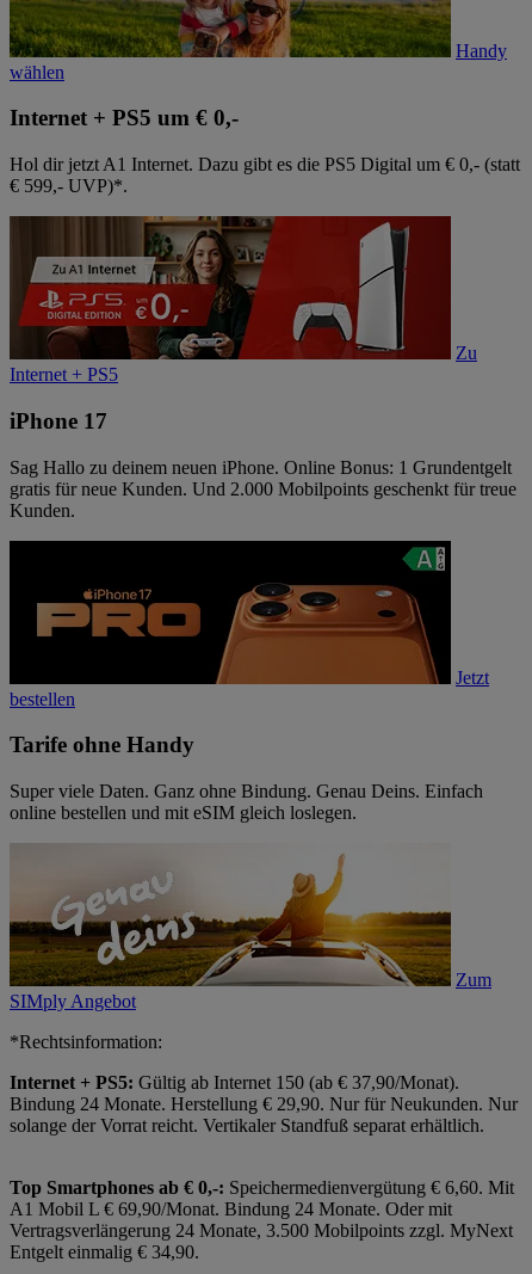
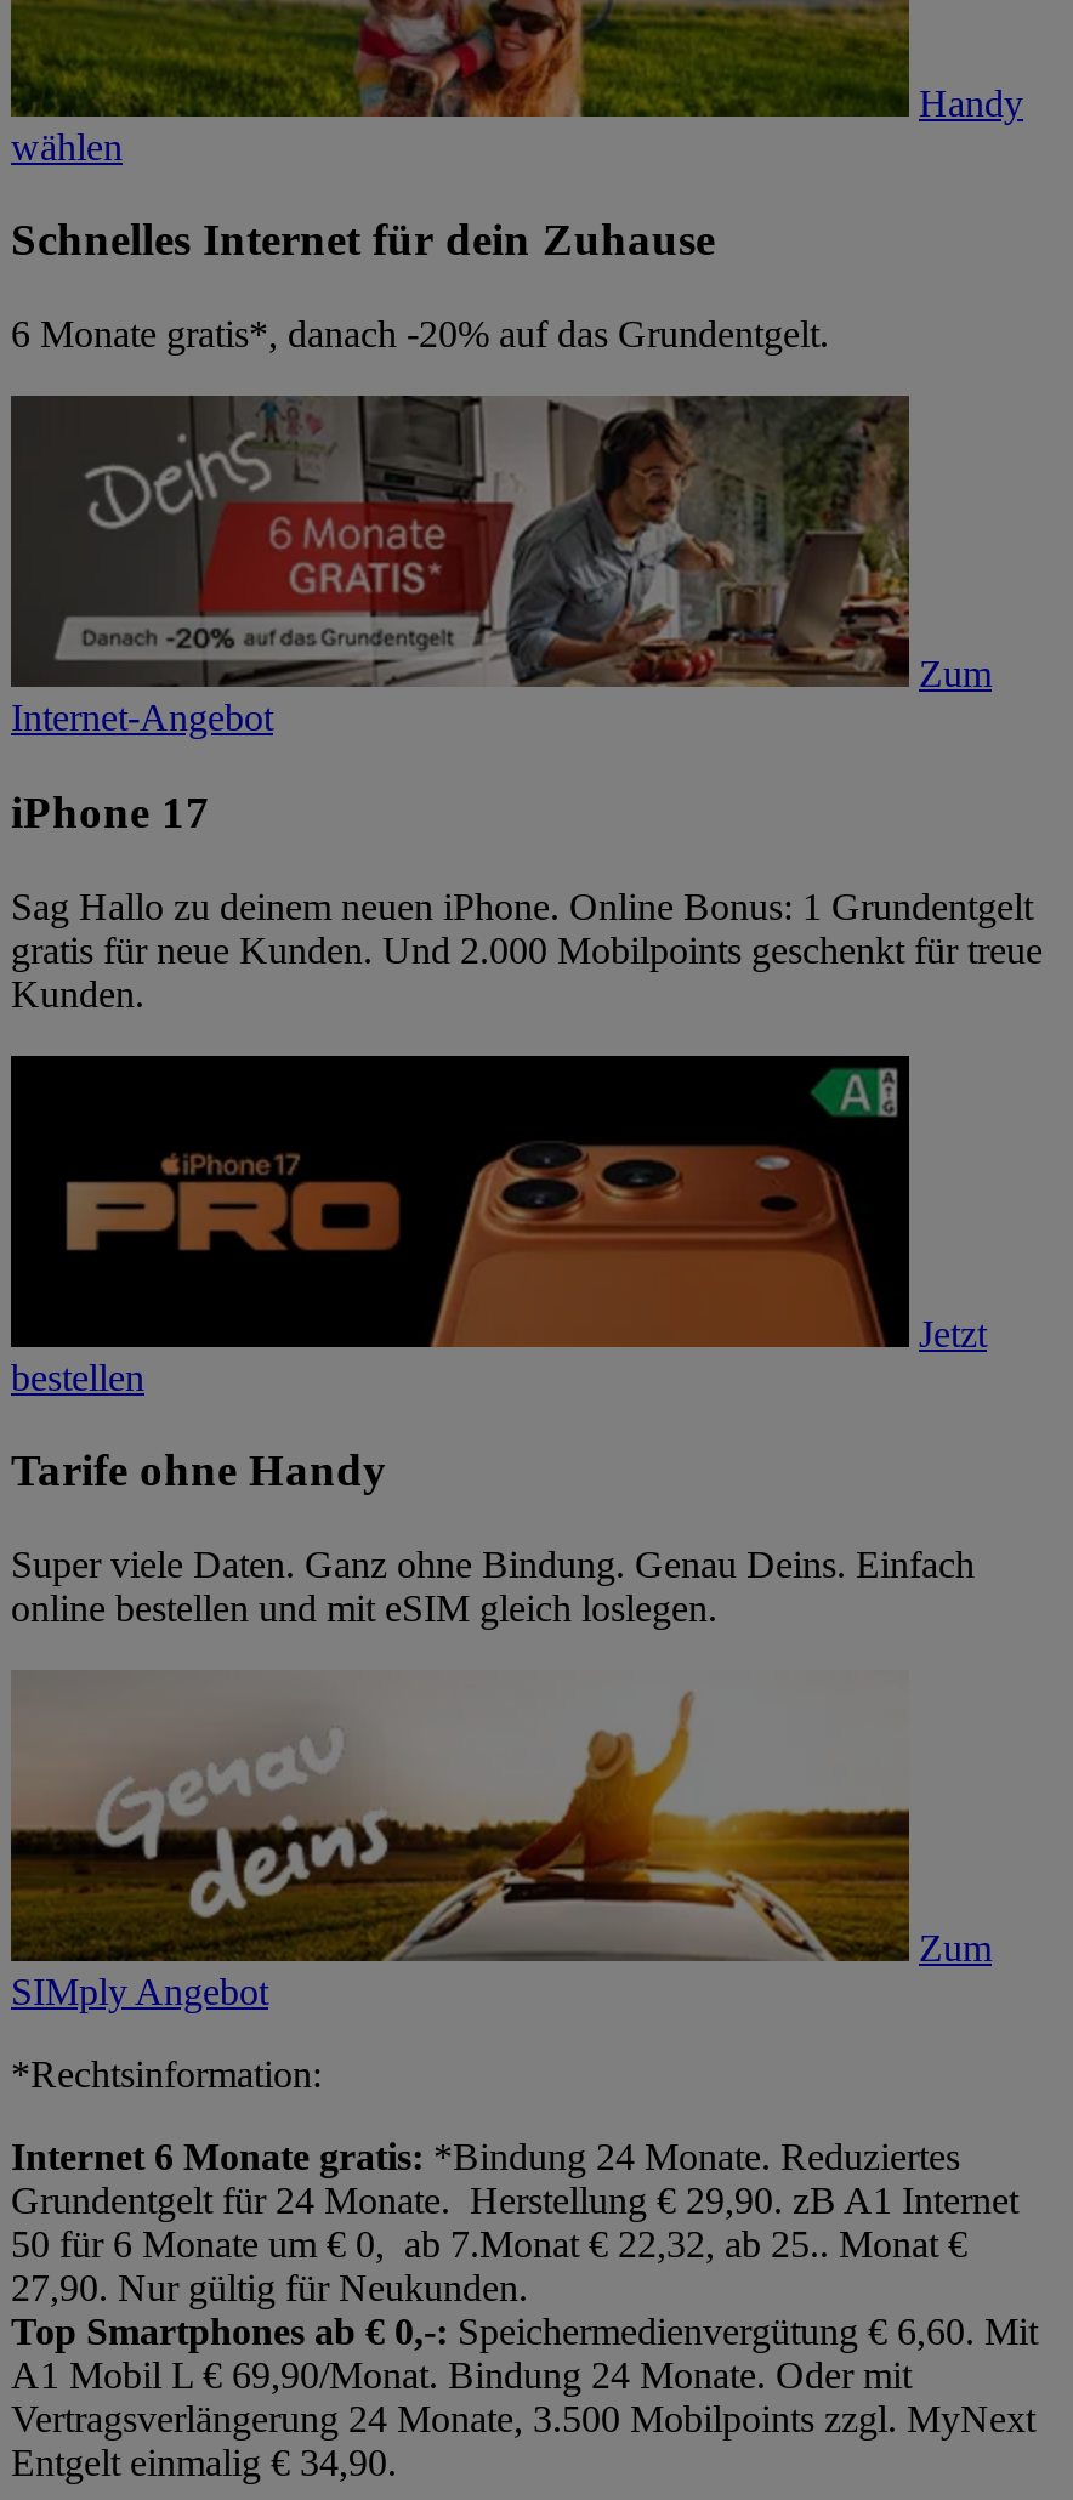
- Internet + PS5 um € 0,-
+ Schnelles Internet für dein Zuhause

- Hol dir jetzt A1 Internet. Dazu gibt es die PS5 Digital um € 0,- (statt
- € 599,- UVP)*.
+ 6 Monate gratis*, danach -20% auf das Grundentgelt.

- [image]
- Zu
- Internet + PS5
+ [image]
+ Zum
+ Internet-Angebot

- Internet + PS5: Gültig ab Internet 150 (ab € 37,90/Monat).
- Bindung 24 Monate. Herstellung € 29,90. Nur für Neukunden. Nur
- solange der Vorrat reicht. Vertikaler Standfuß separat erhältlich.
+ Internet 6 Monate gratis: *Bindung 24 Monate. Reduziertes
+ Grundentgelt für 24 Monate. Herstellung € 29,90. zB A1 Internet
+ 50 für 6 Monate um € 0, ab 7.Monat € 22,32, ab 25.. Monat €
+ 27,90. Nur gültig für Neukunden.
